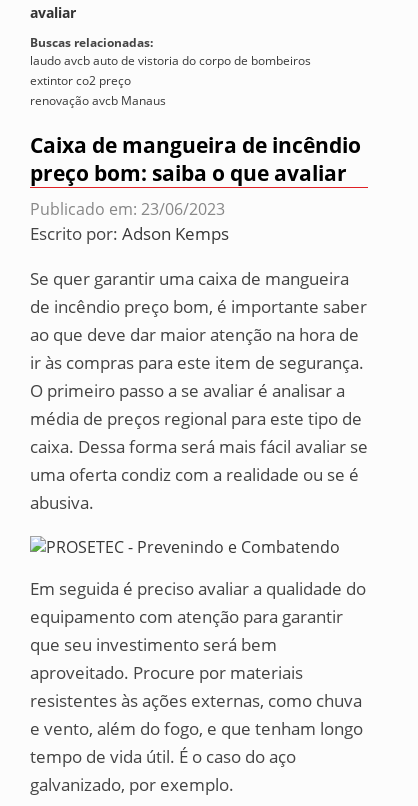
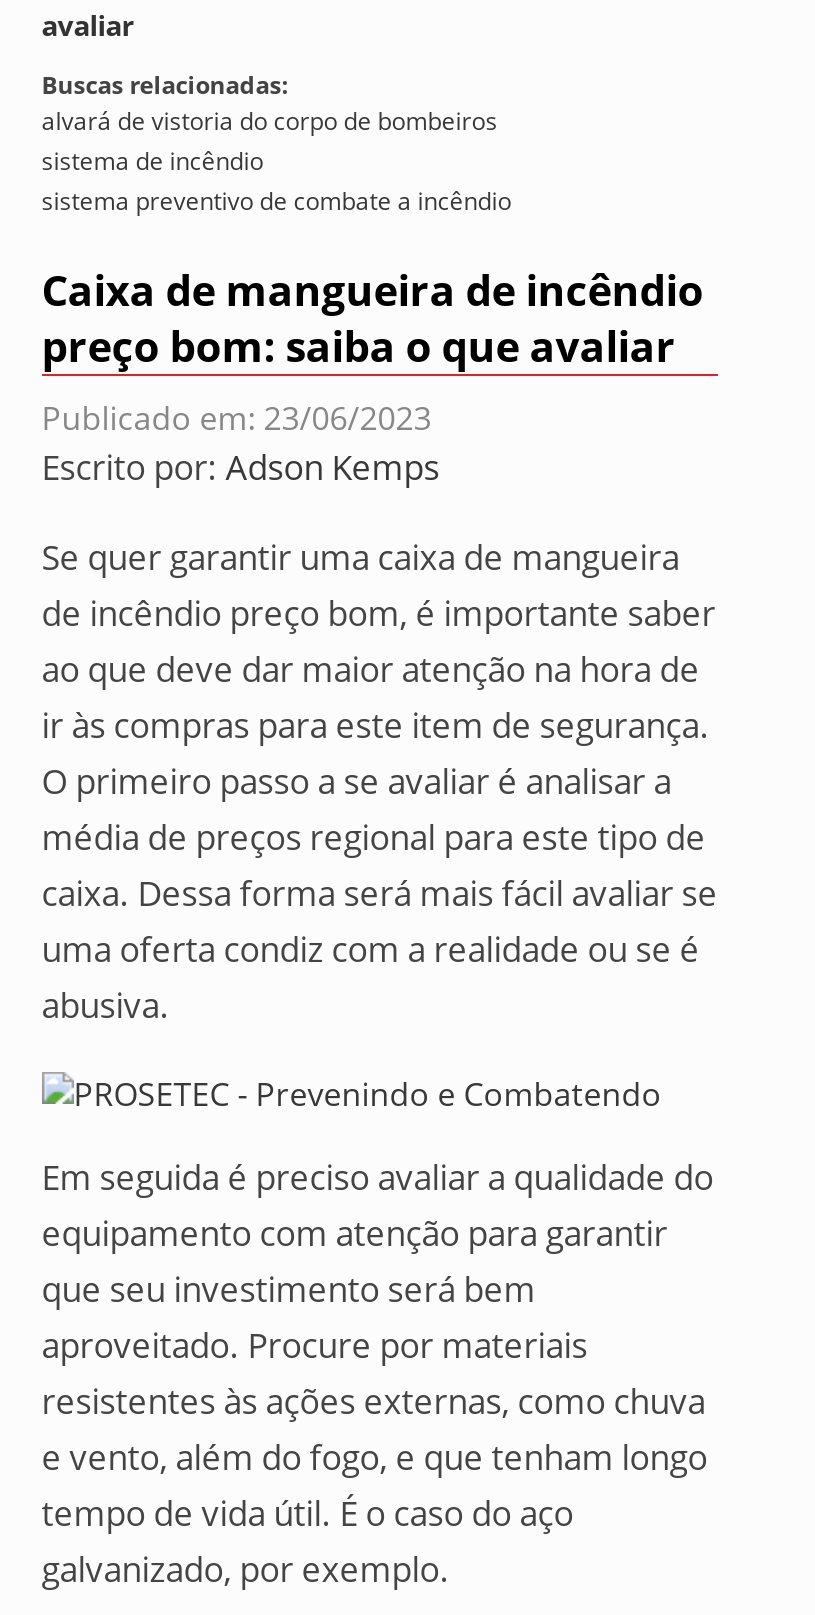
- laudo avcb auto de vistoria do corpo de bombeiros
- extintor co2 preço
- renovação avcb Manaus
+ alvará de vistoria do corpo de bombeiros
+ sistema de incêndio
+ sistema preventivo de combate a incêndio
